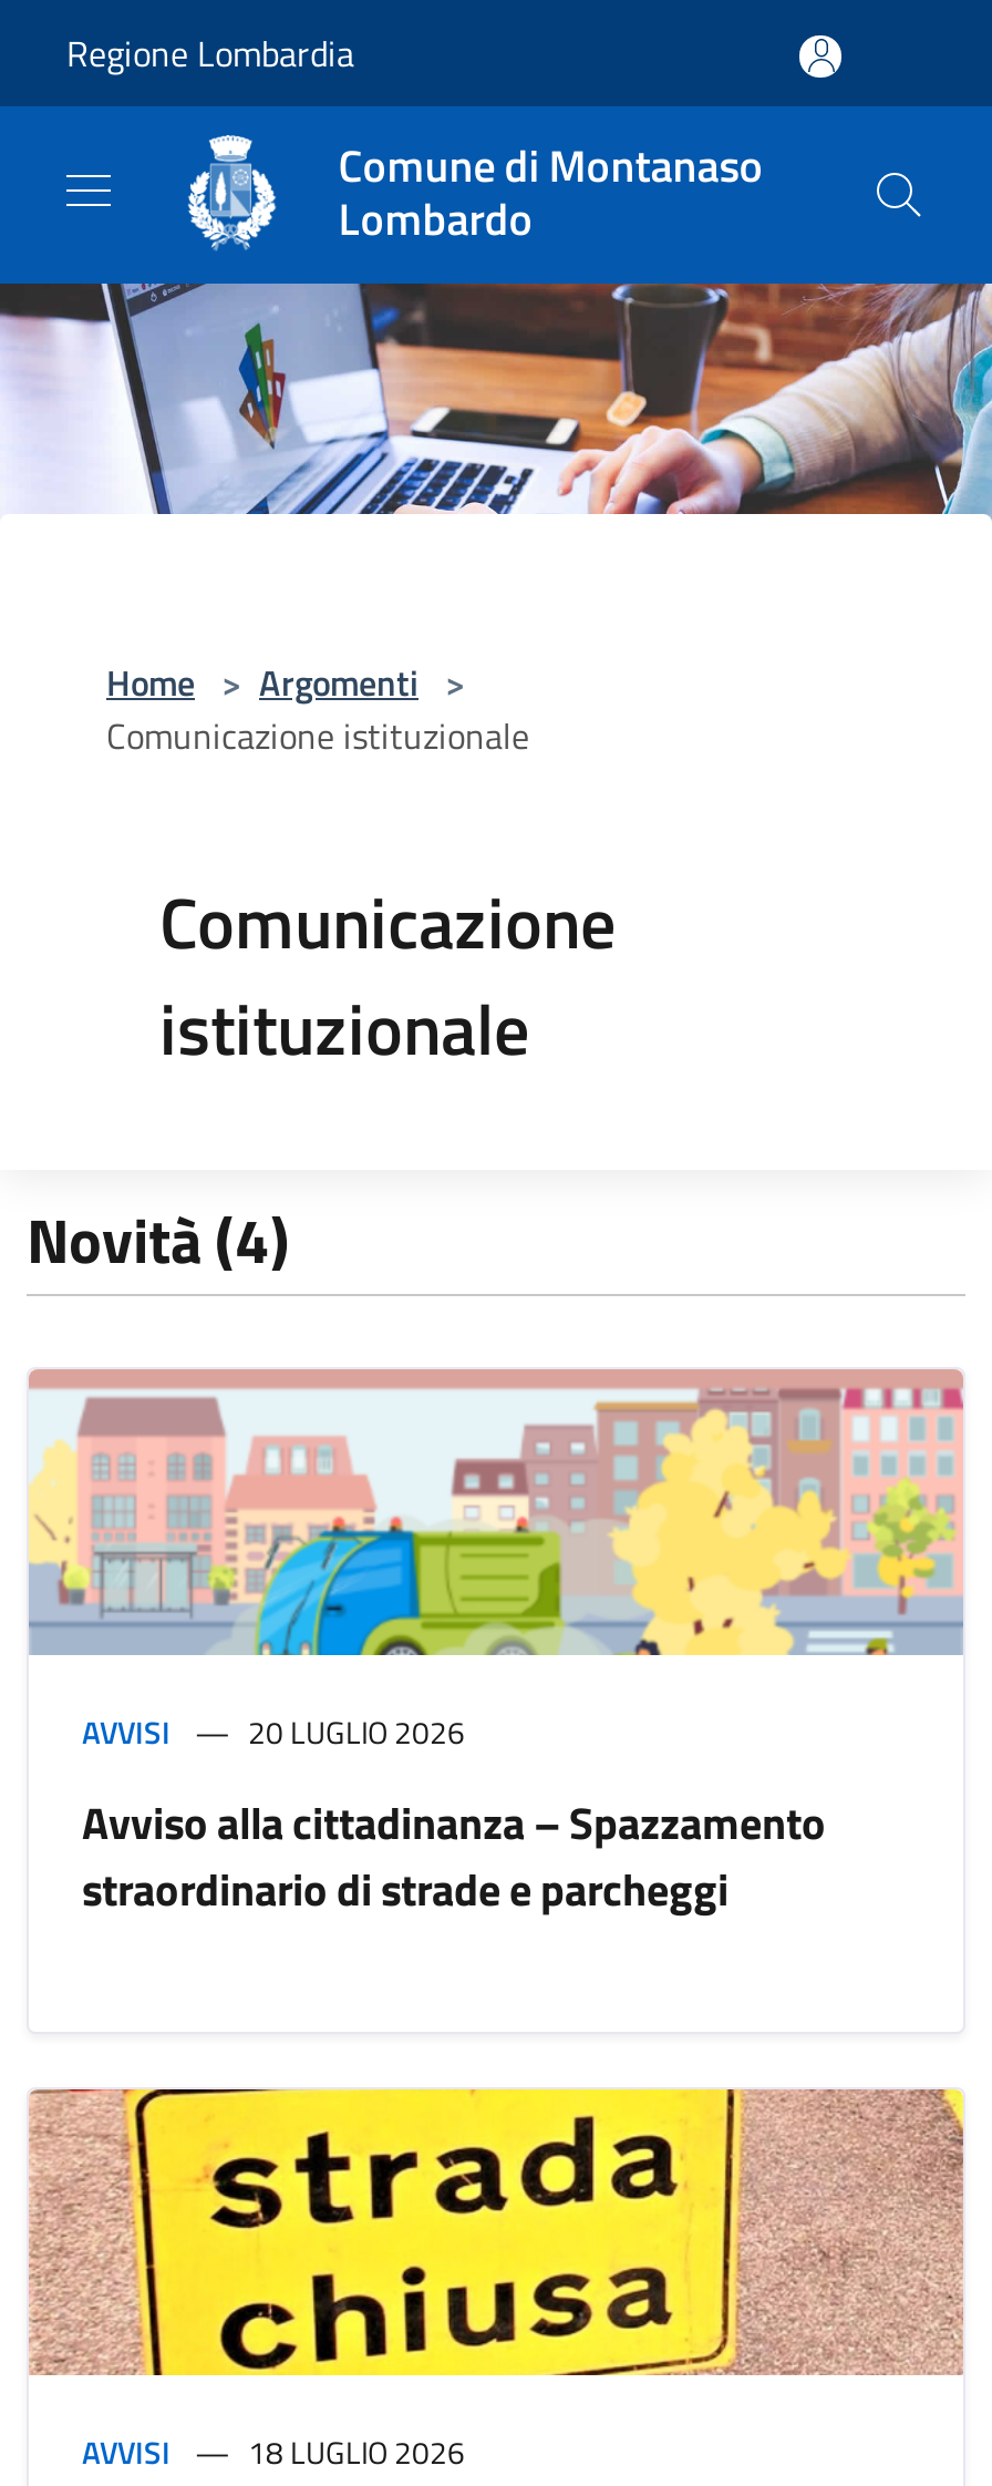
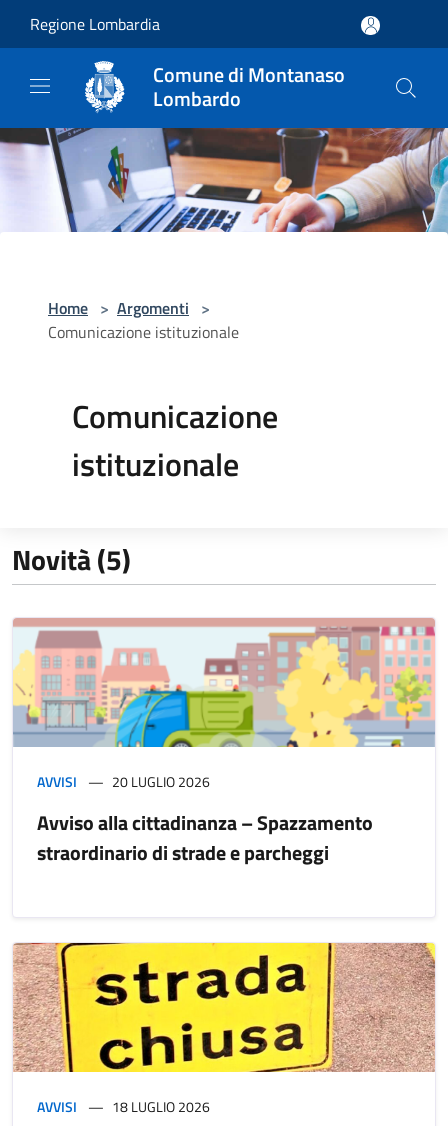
- Novità (4)
+ Novità (5)
